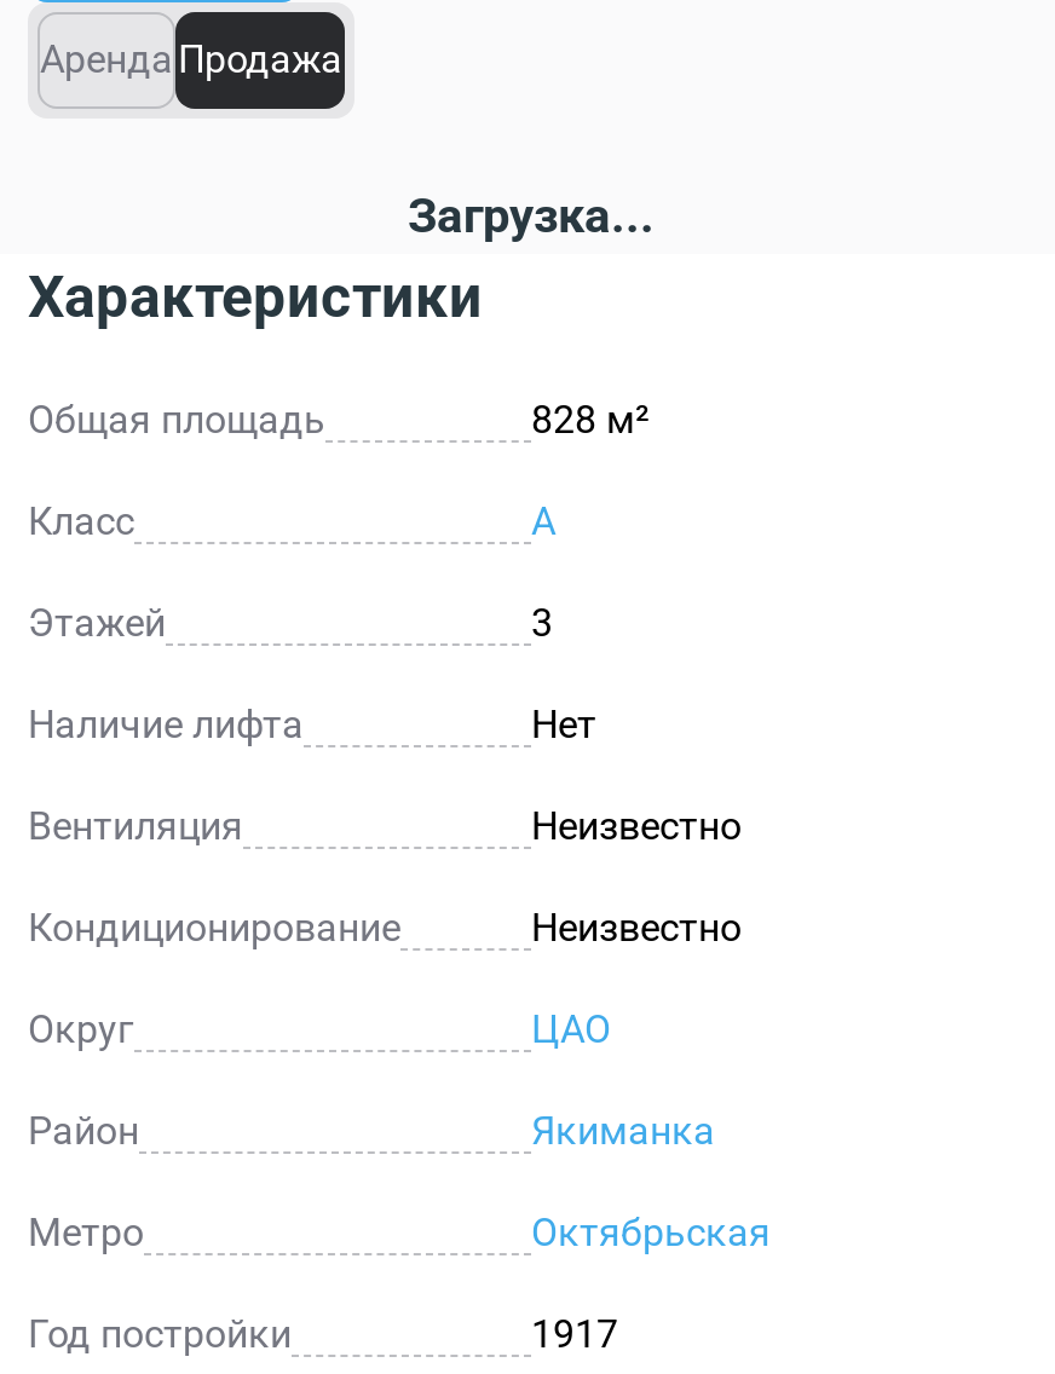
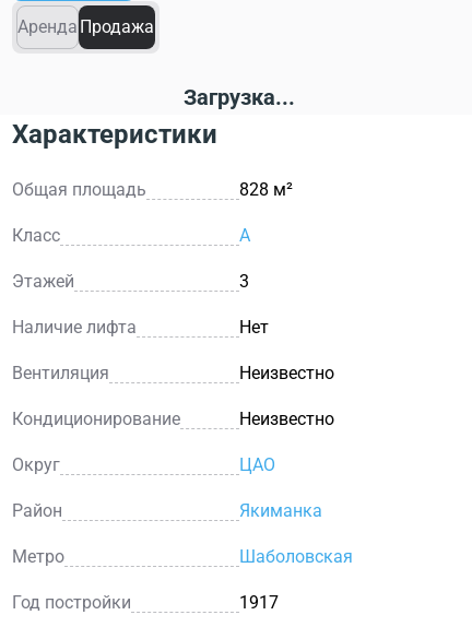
- Октябрьская
+ Шаболовская
